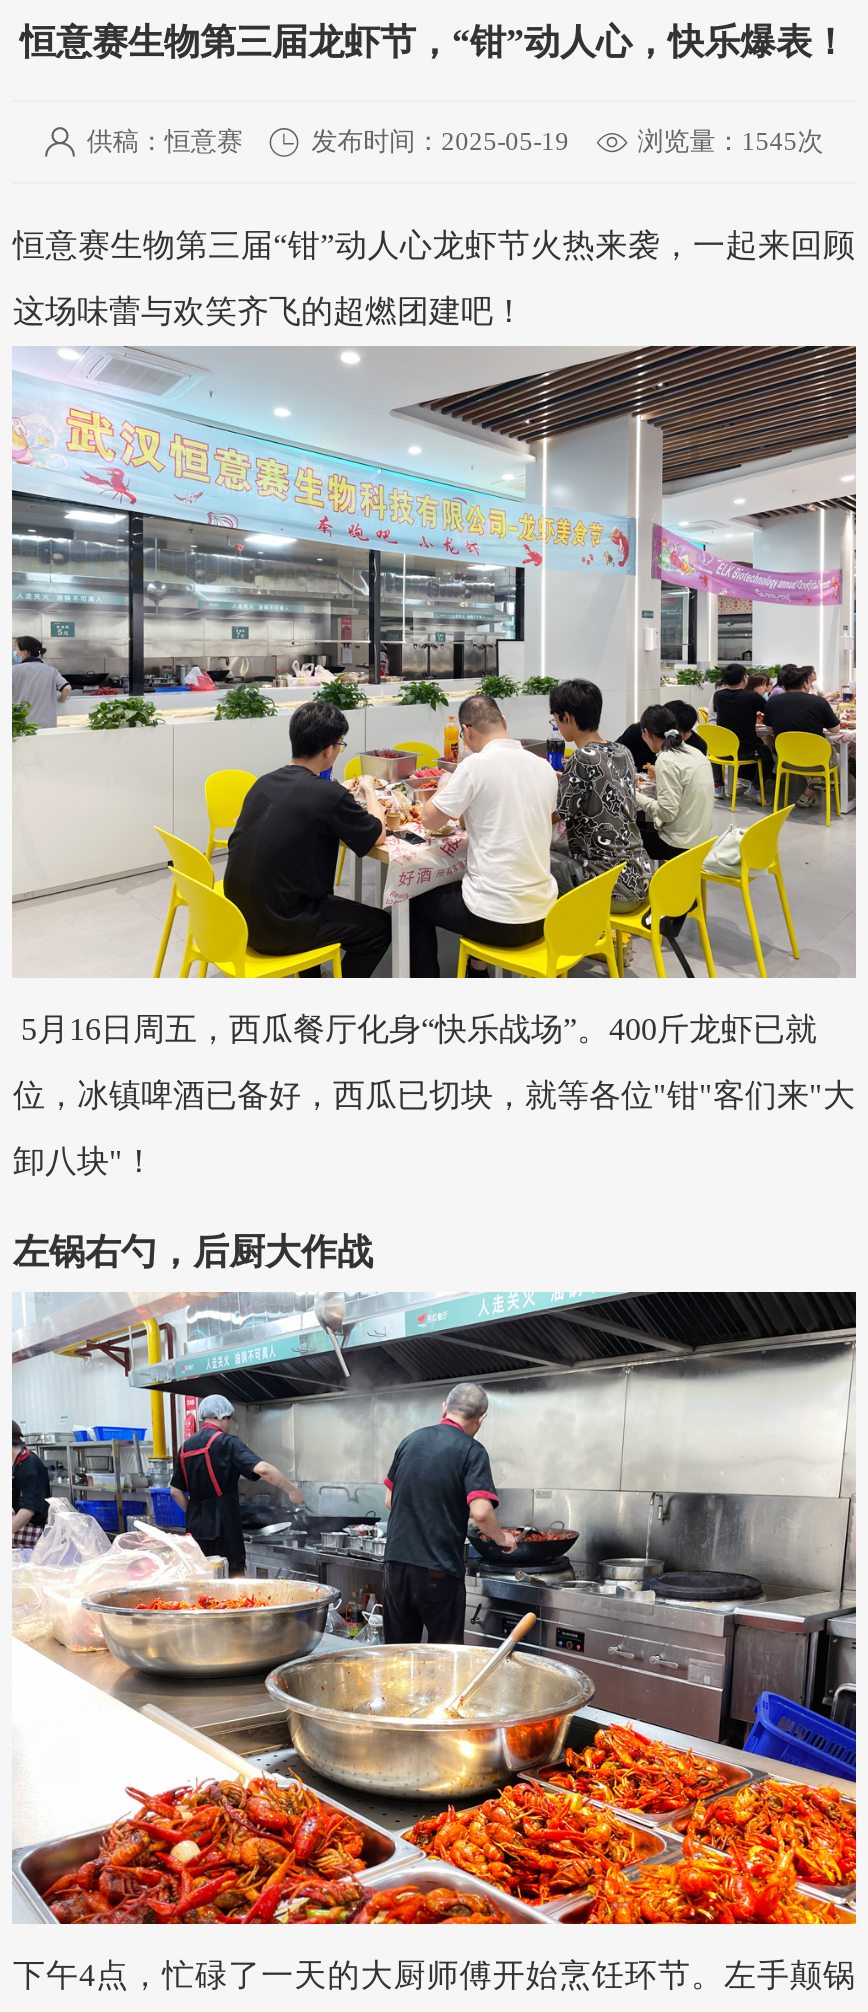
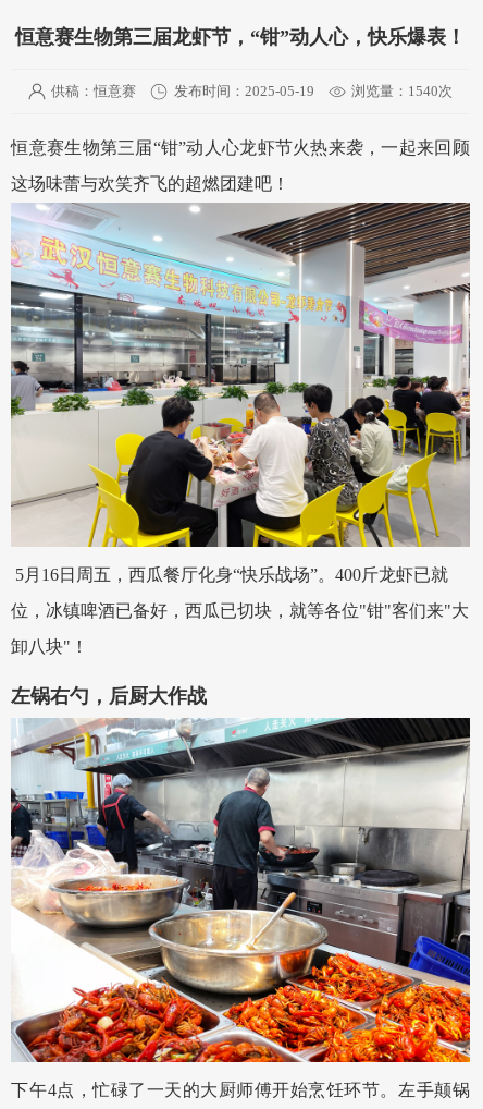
- 浏览量：1545次
+ 浏览量：1540次
